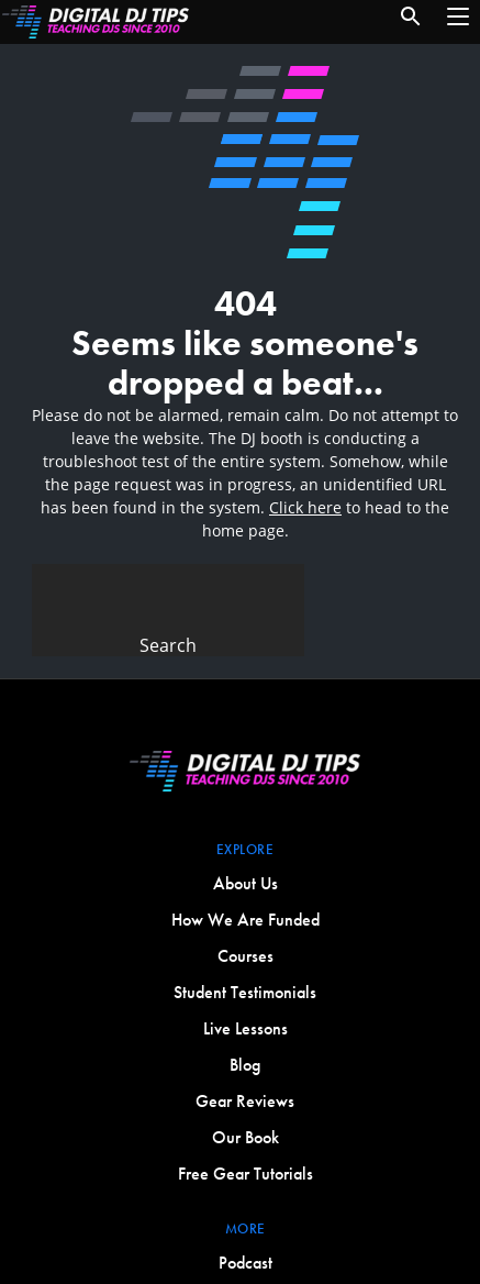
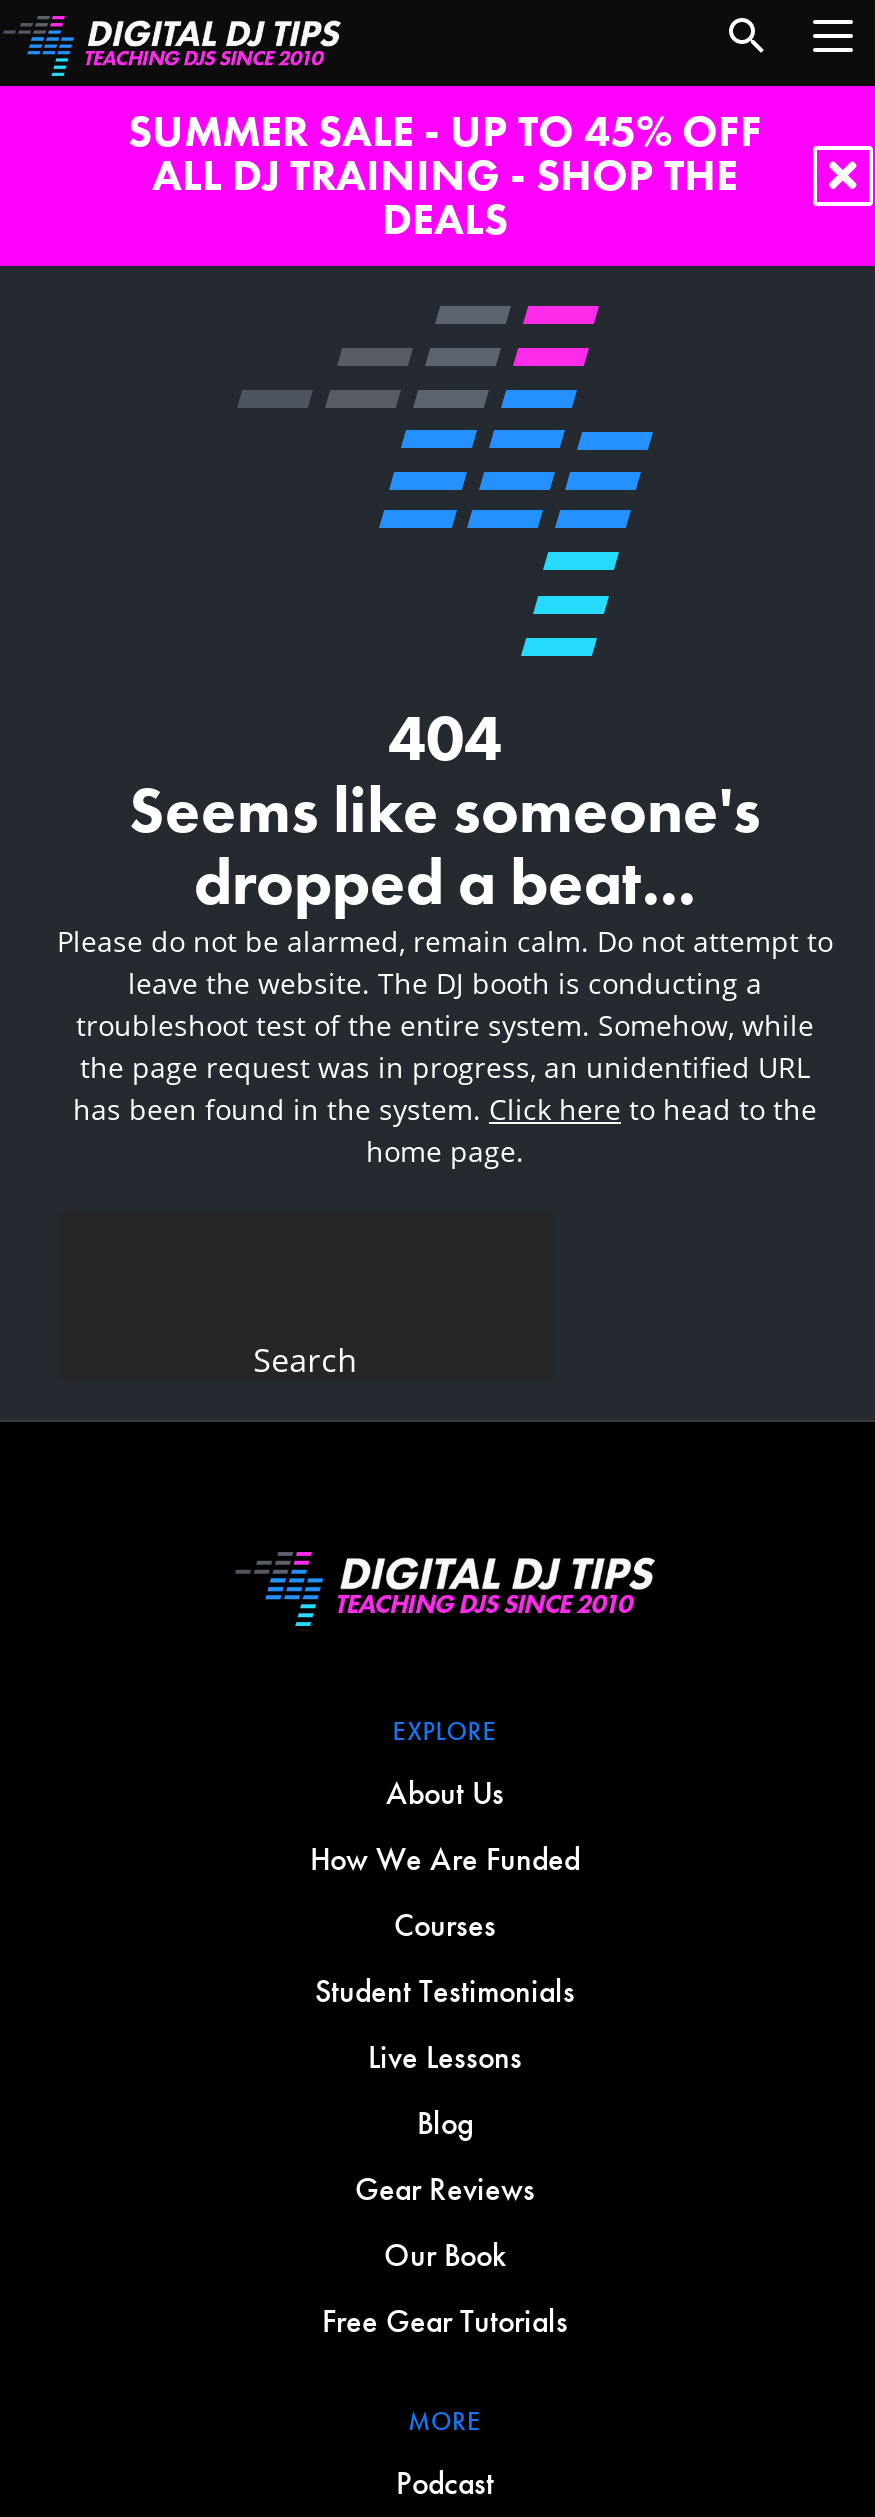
+ SUMMER SALE - UP TO 45% OFF
+ ALL DJ TRAINING - SHOP THE
+ DEALS
